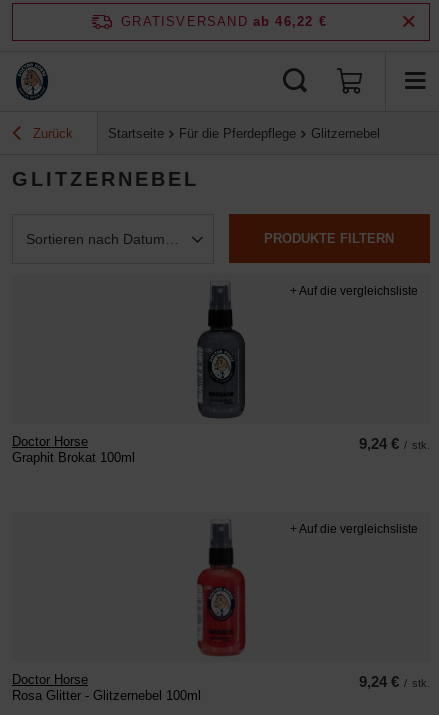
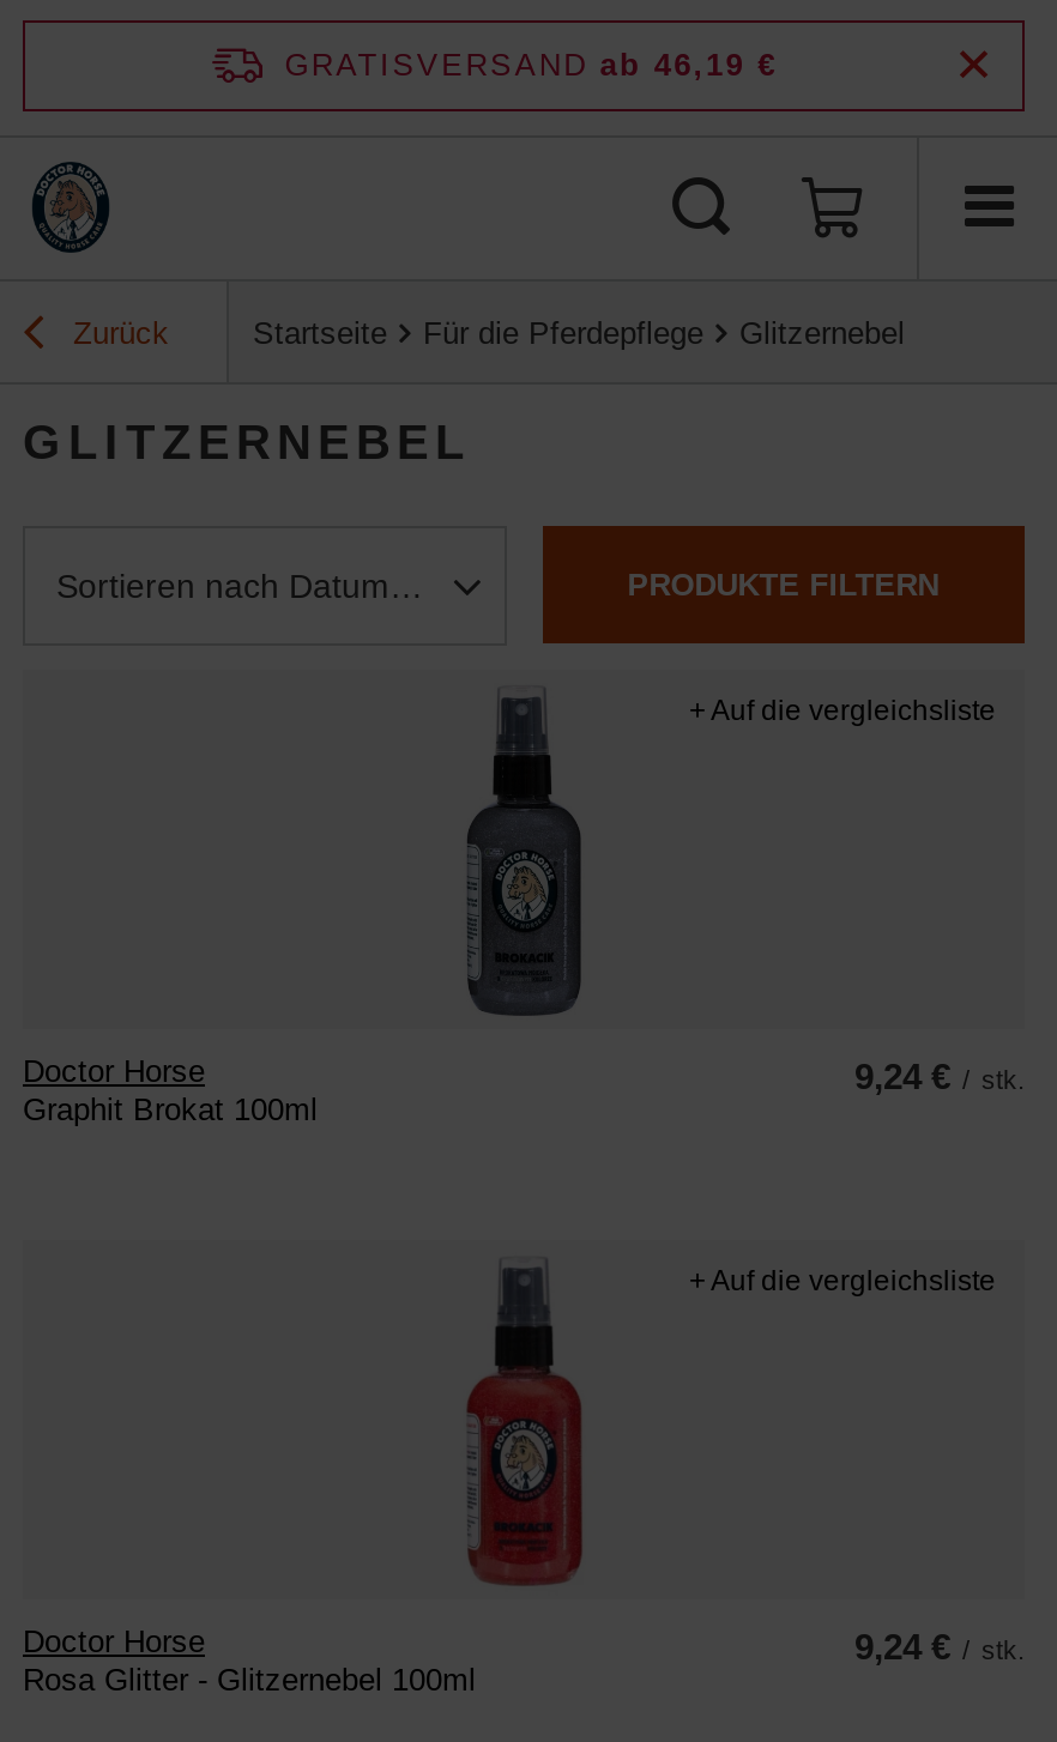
- GRATISVERSAND ab 46,22 €
+ GRATISVERSAND ab 46,19 €
